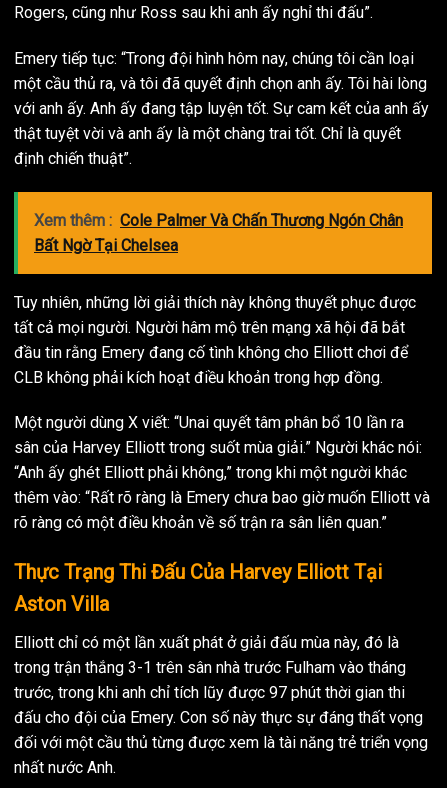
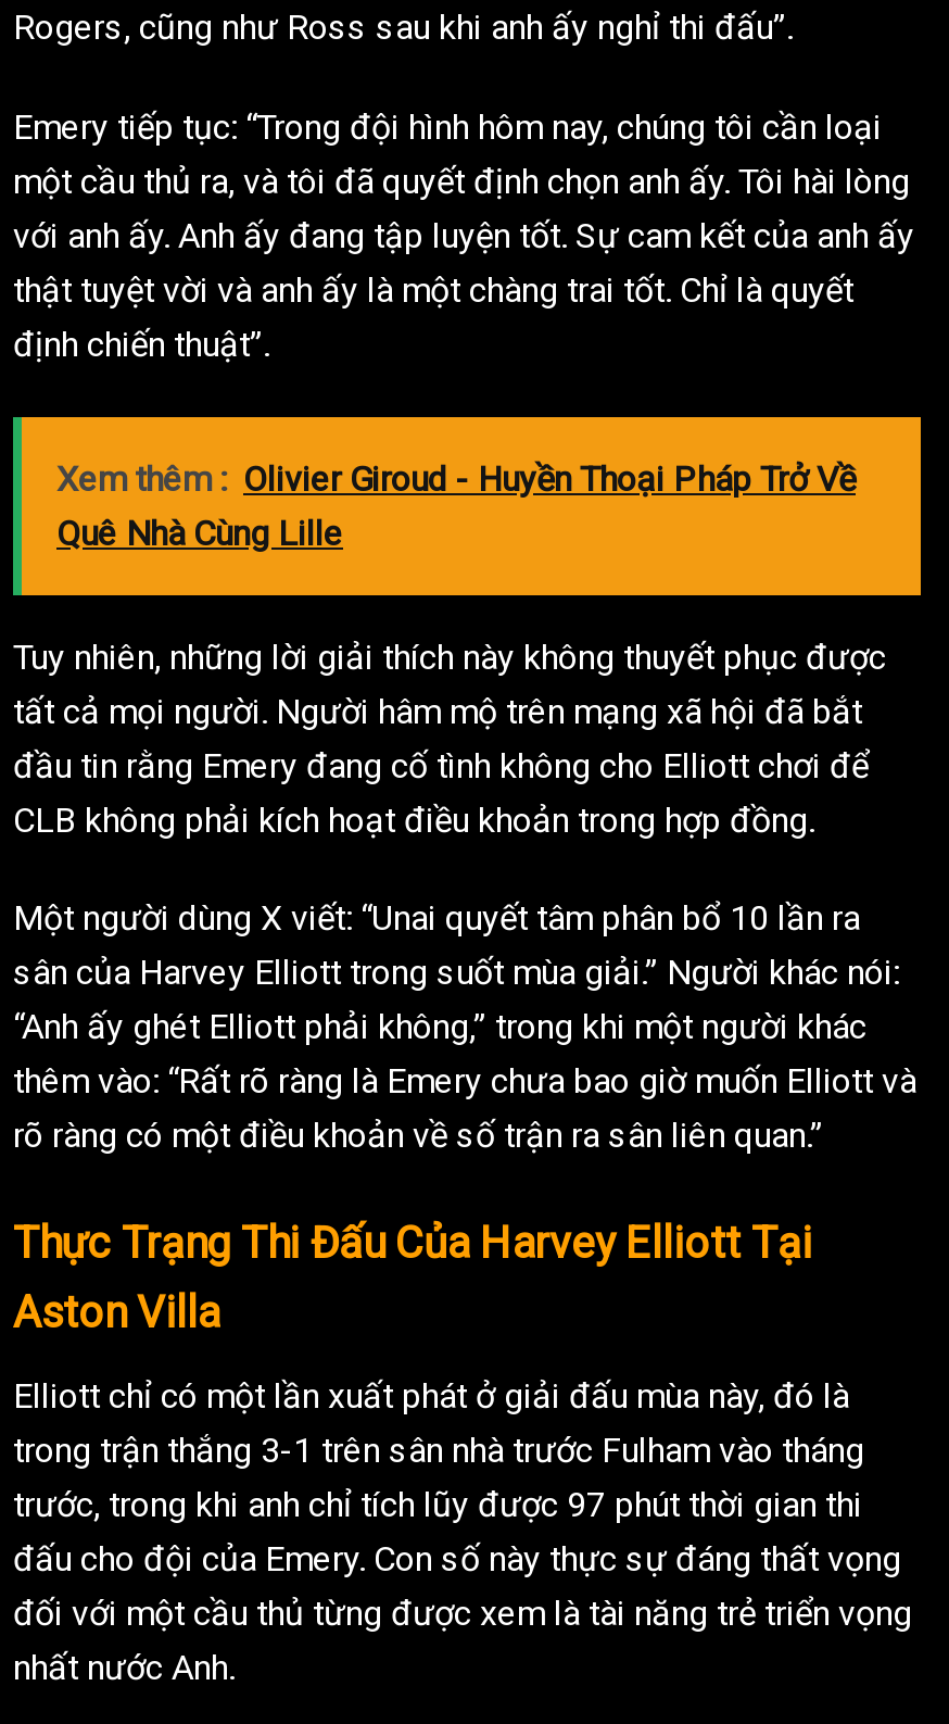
- Xem thêm : Cole Palmer Và Chấn Thương Ngón Chân
- Bất Ngờ Tại Chelsea
+ Xem thêm : Olivier Giroud - Huyền Thoại Pháp Trở Về
+ Quê Nhà Cùng Lille
